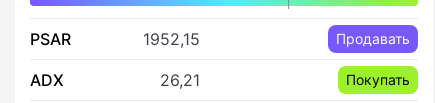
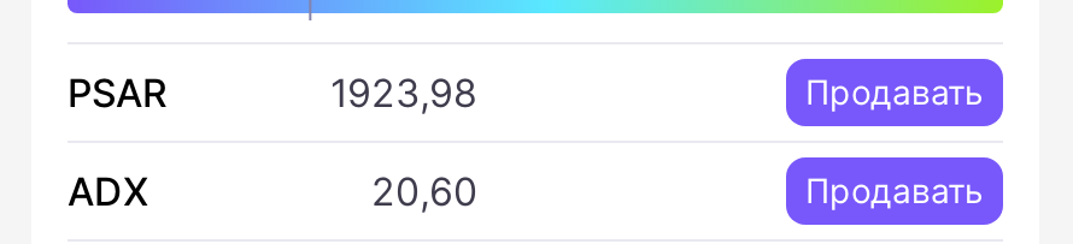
- 1952,15
+ 1923,98

- 26,21
- Покупать
+ 20,60
+ Продавать
